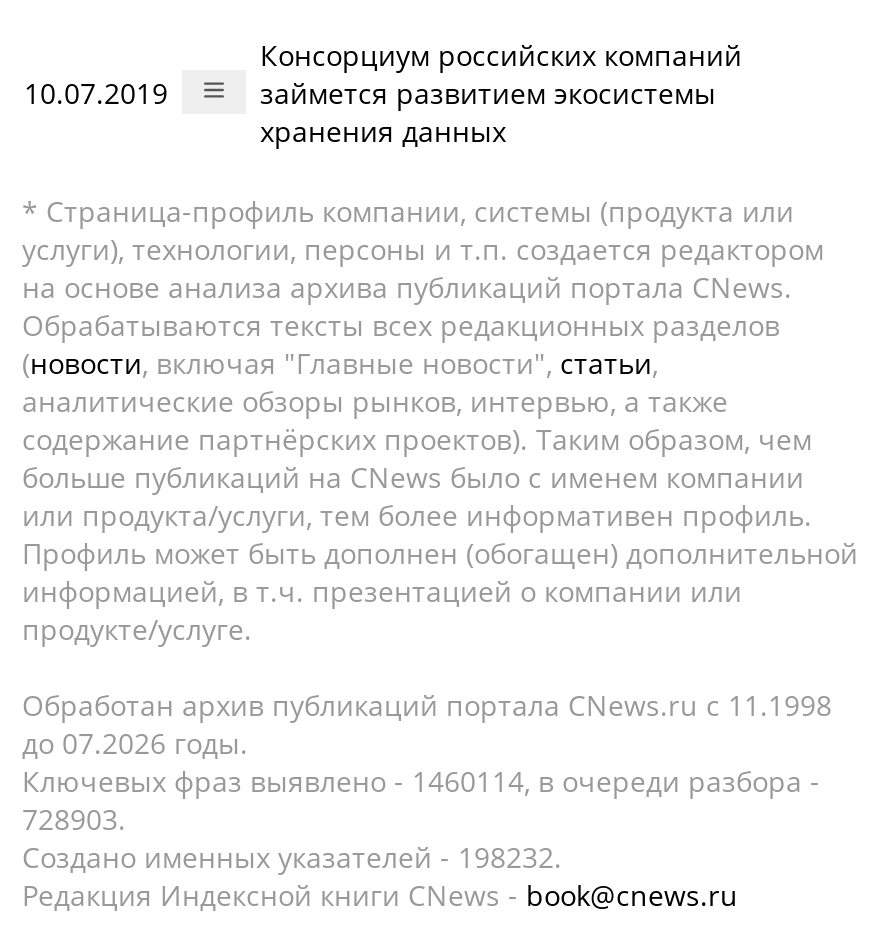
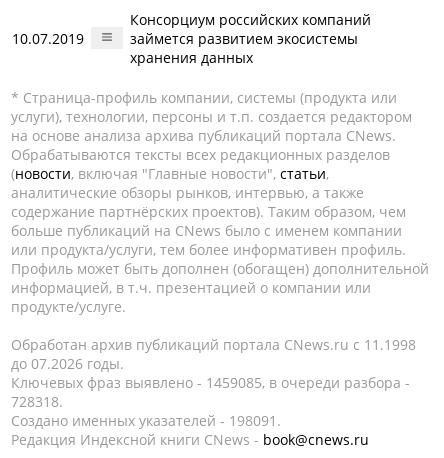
- Ключевых фраз выявлено - 1460114, в очереди разбора -
+ Ключевых фраз выявлено - 1459085, в очереди разбора -

- 728903.
+ 728318.

- Создано именных указателей - 198232.
+ Создано именных указателей - 198091.
